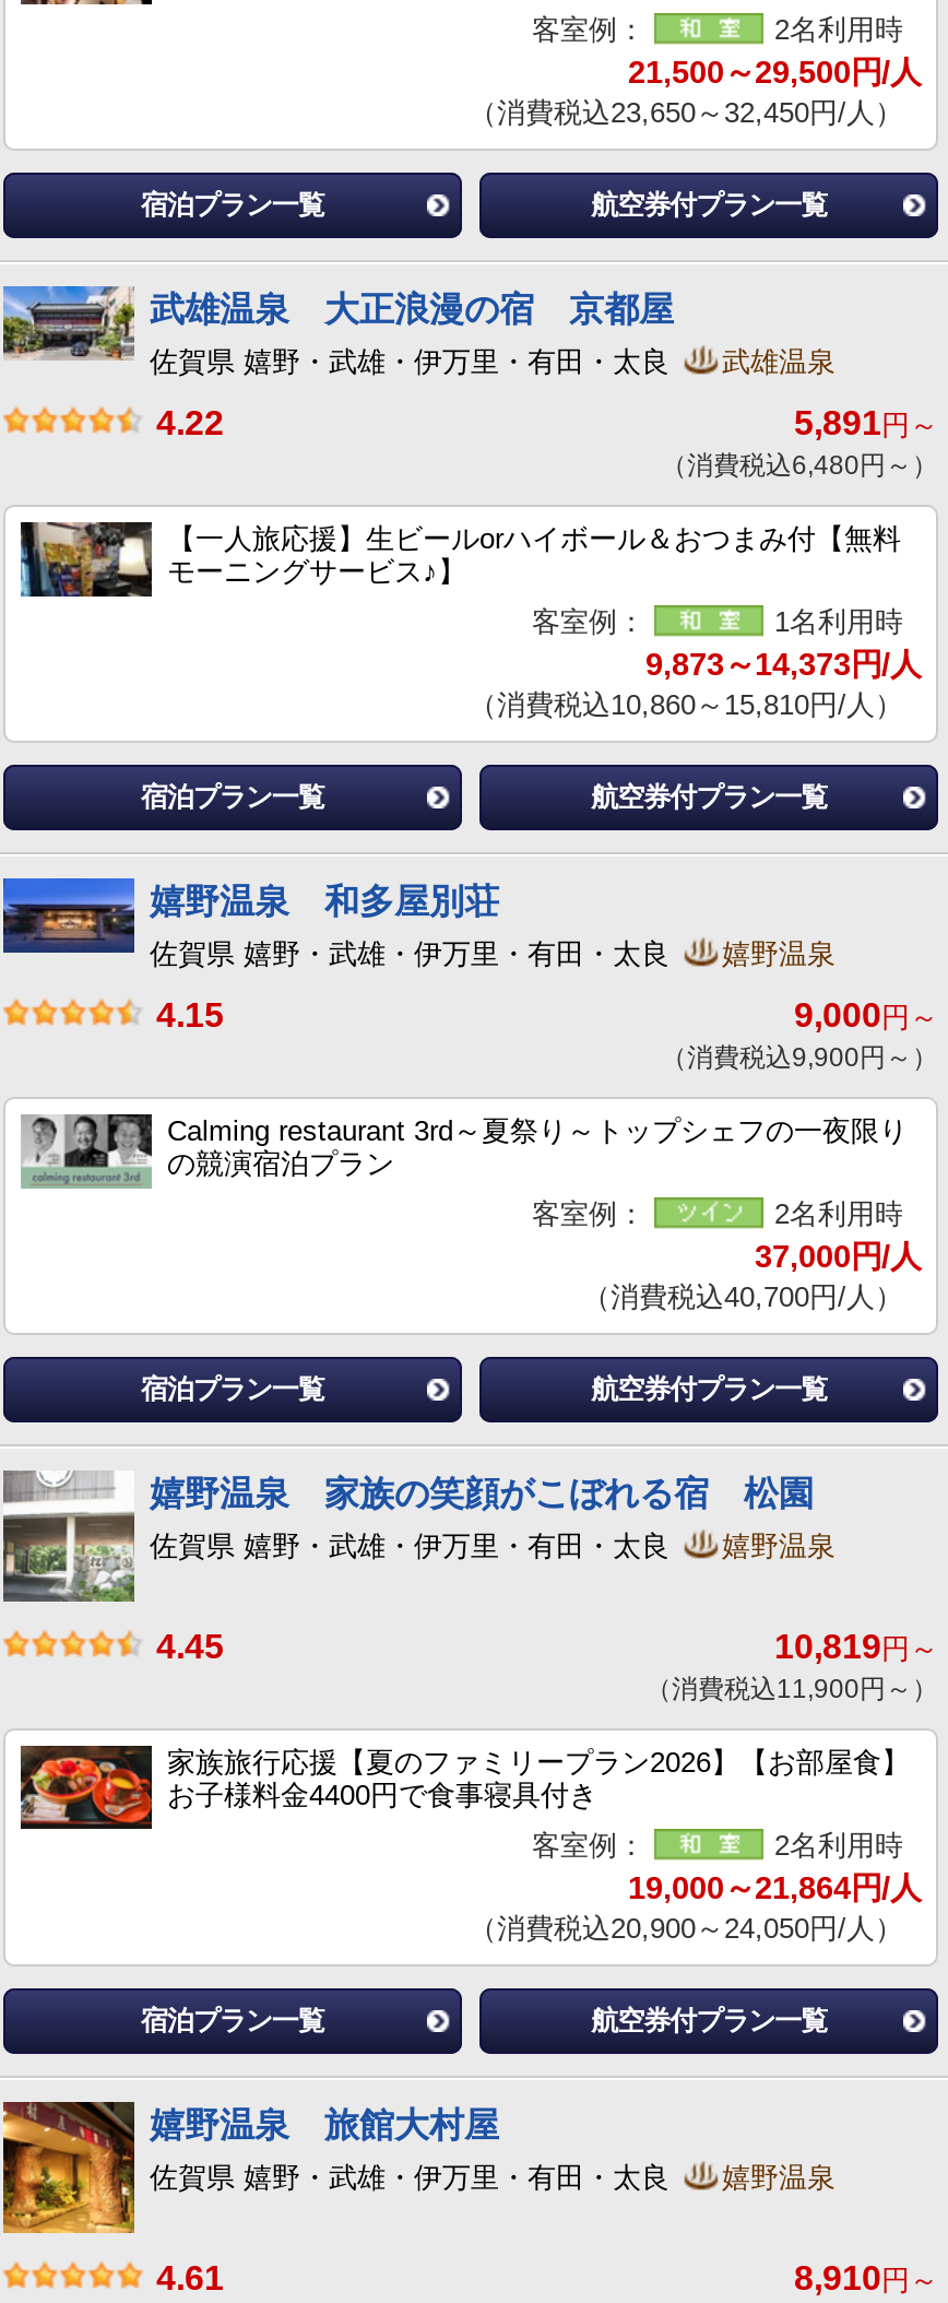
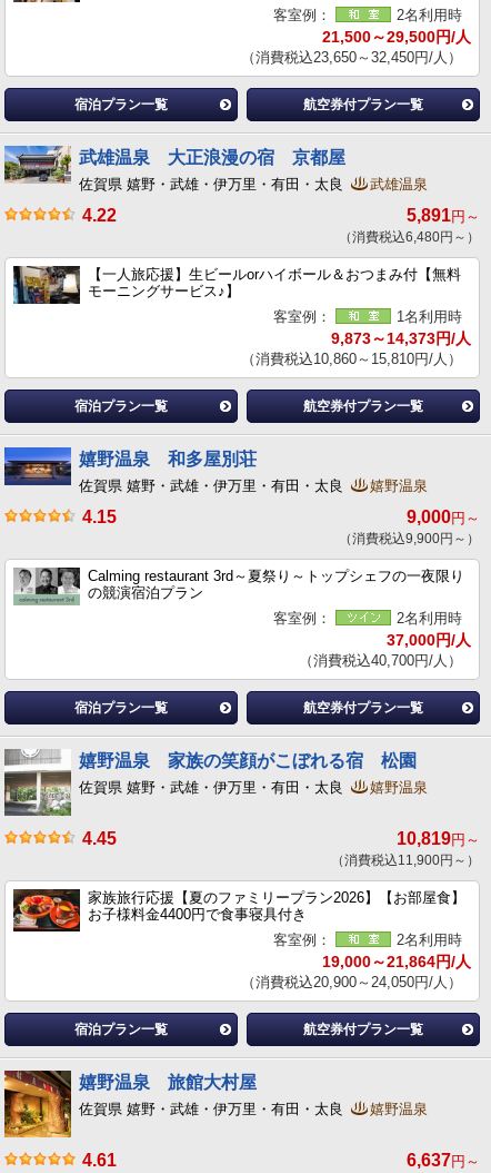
- 8,910円～
+ 6,637円～
